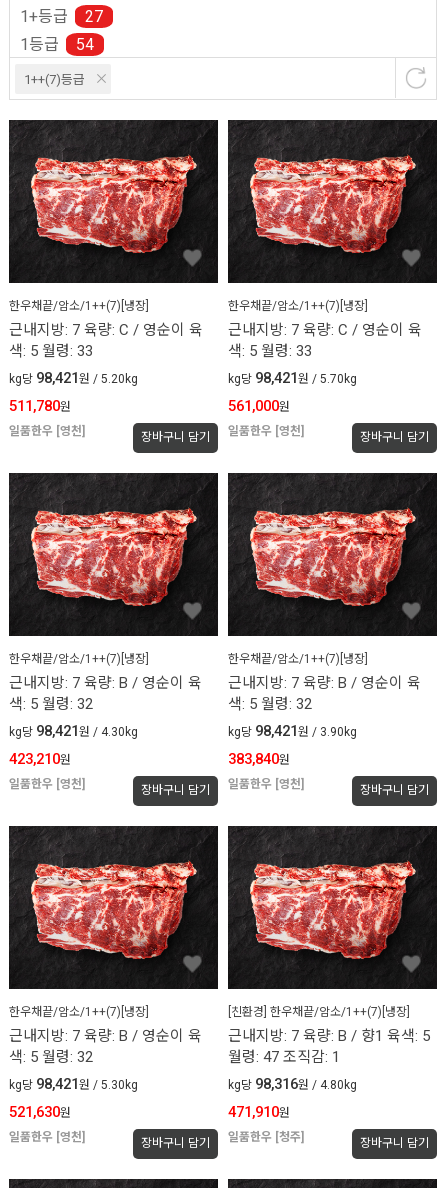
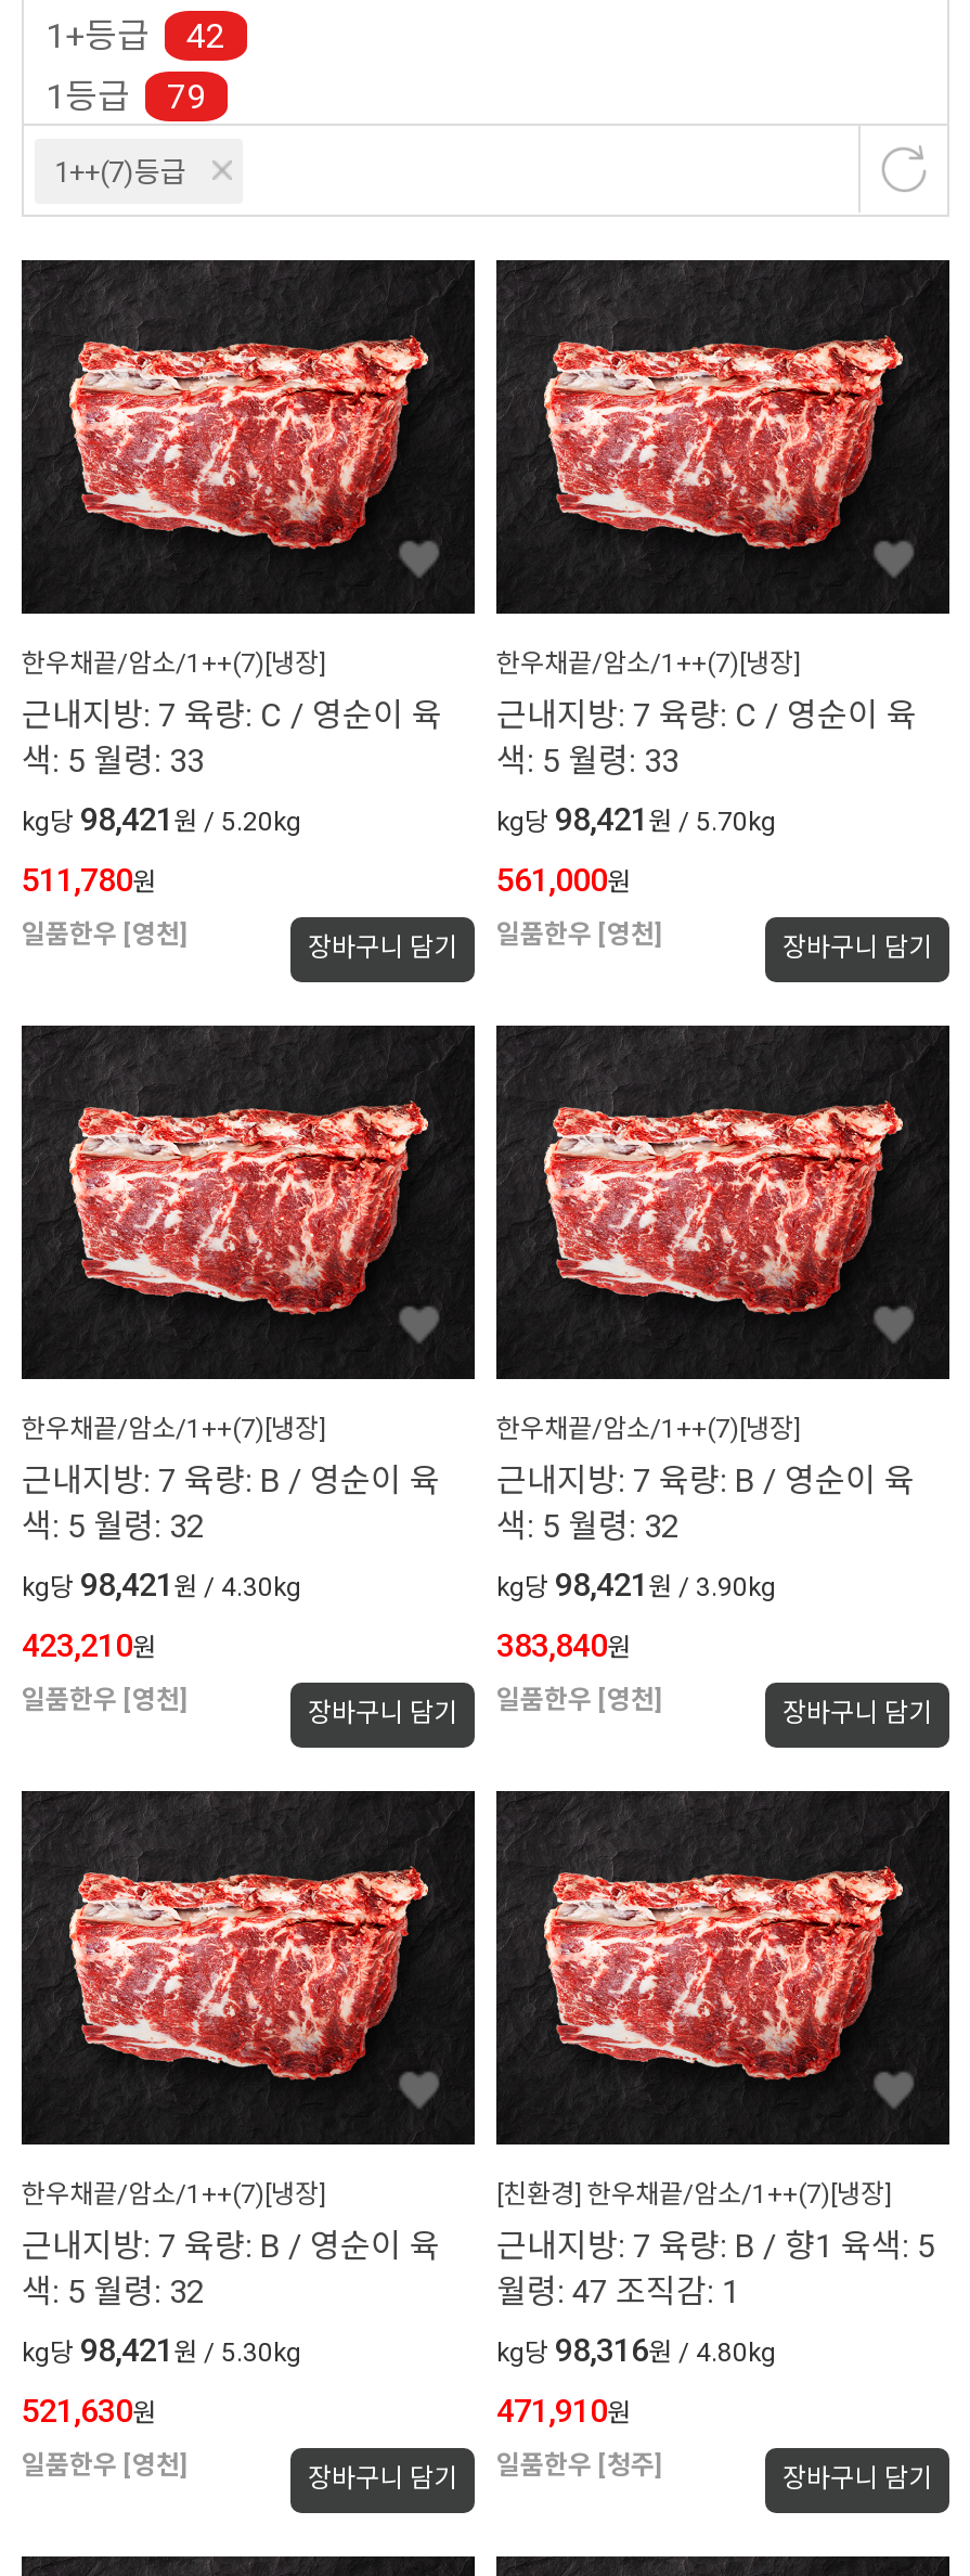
- 27
+ 42

- 1등급 54
+ 1등급 79
